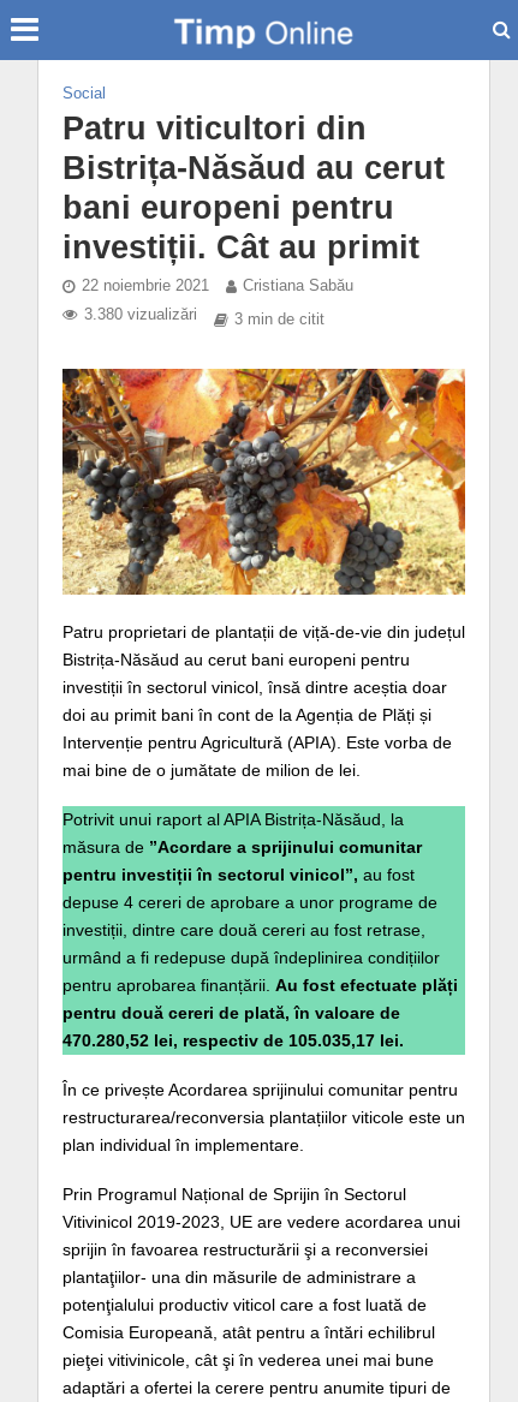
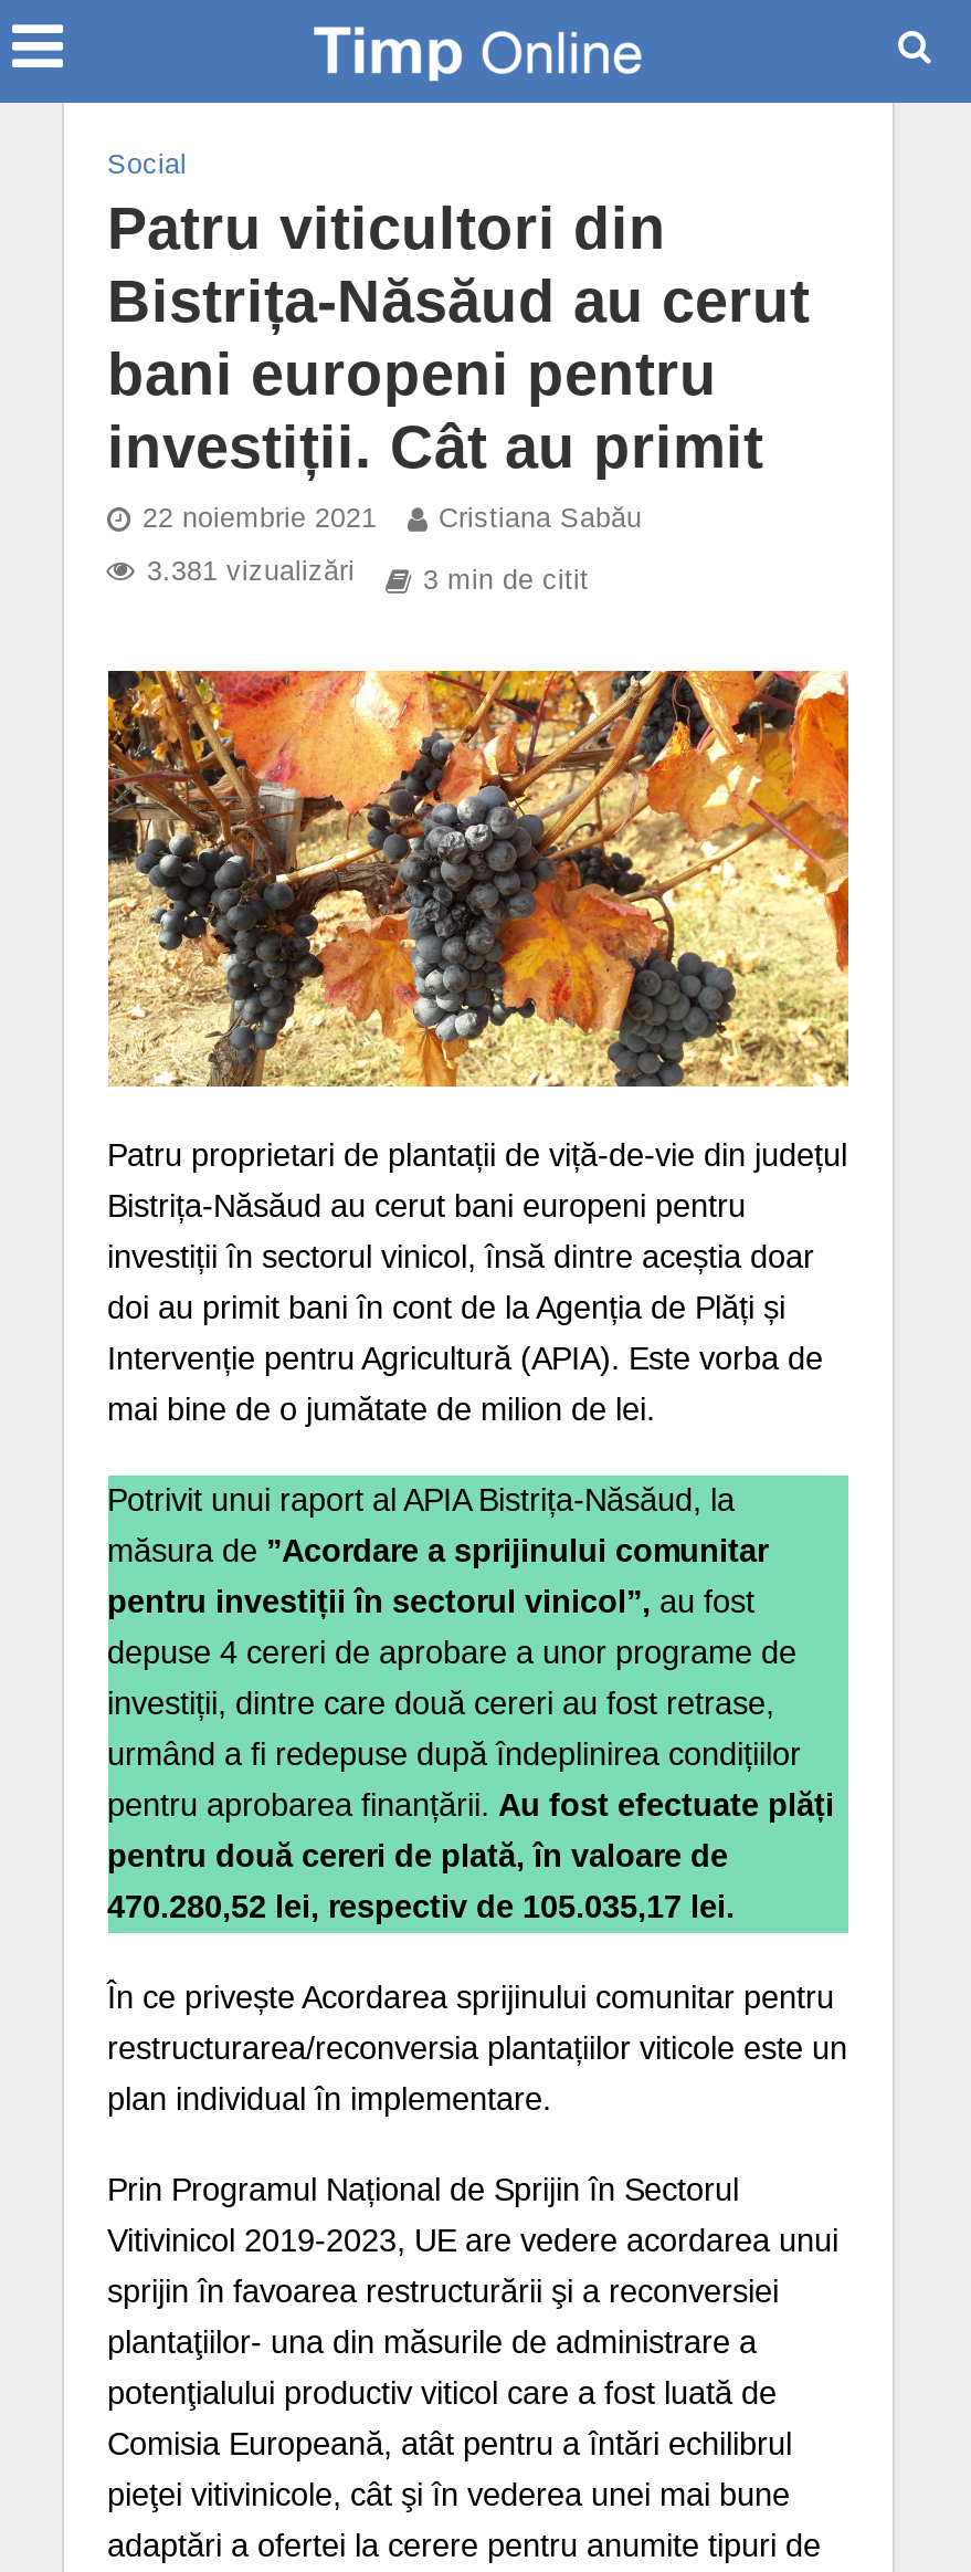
- 3.380 vizualizări
+ 3.381 vizualizări
